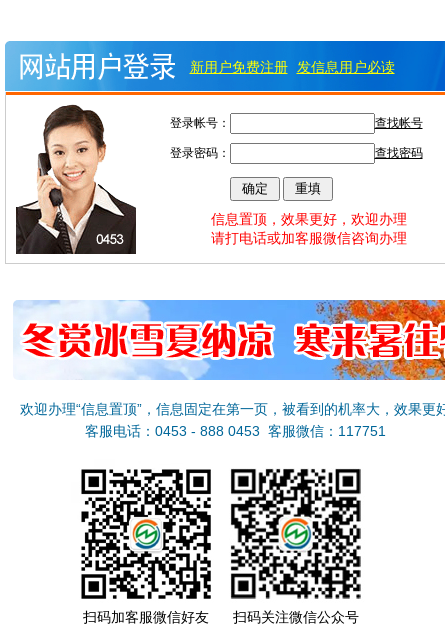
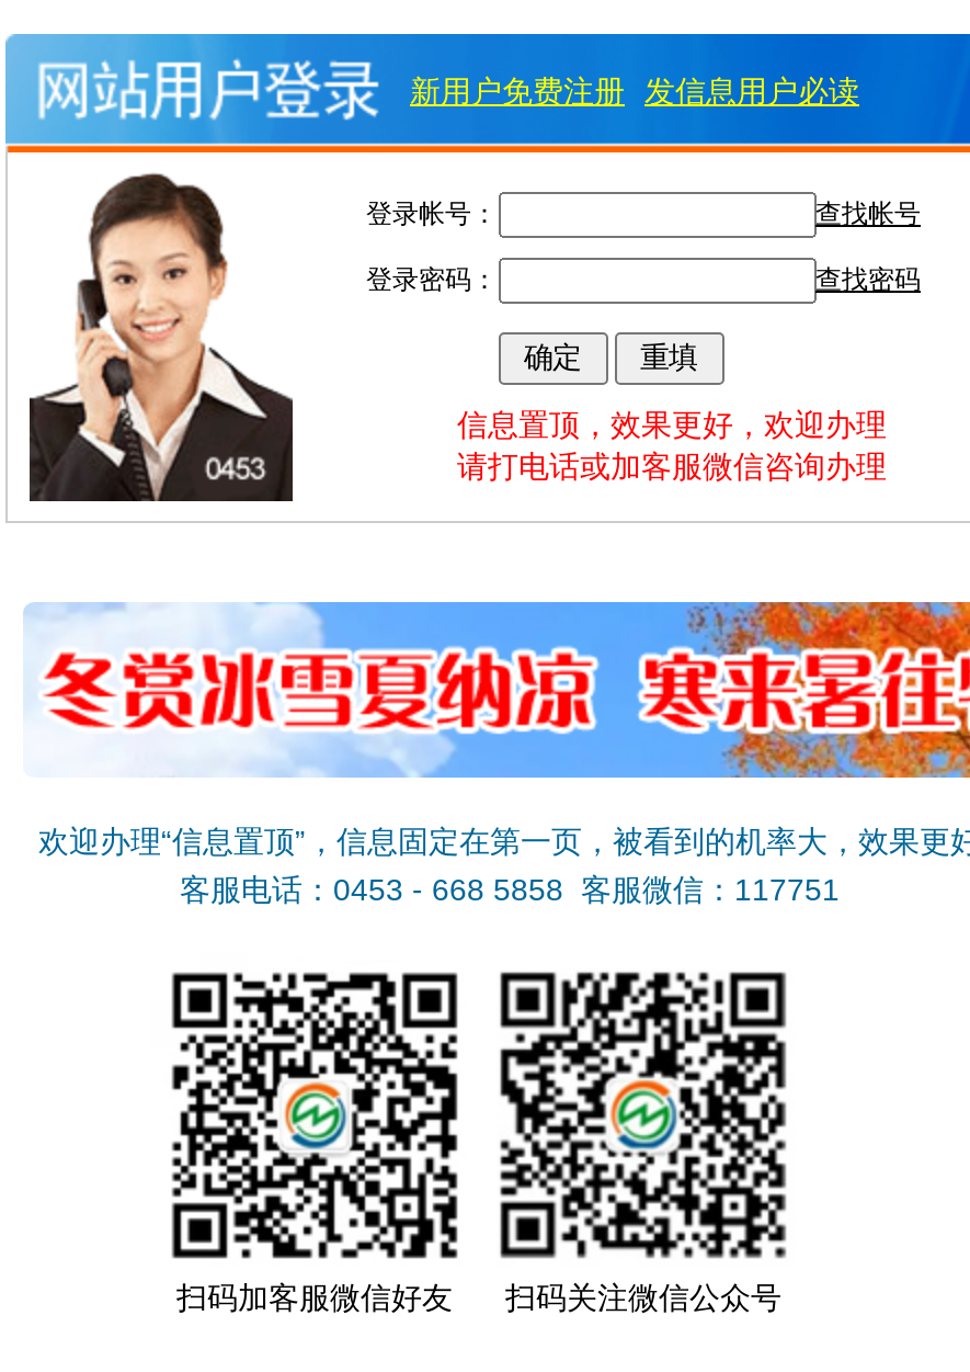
- 客服电话：0453 - 888 0453 客服微信：117751
+ 客服电话：0453 - 668 5858 客服微信：117751
